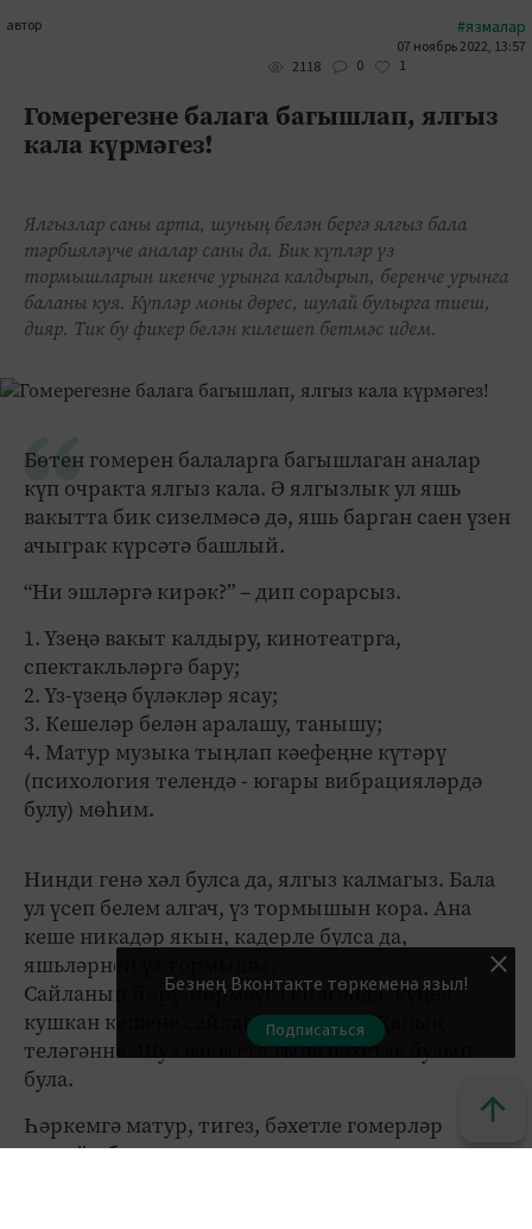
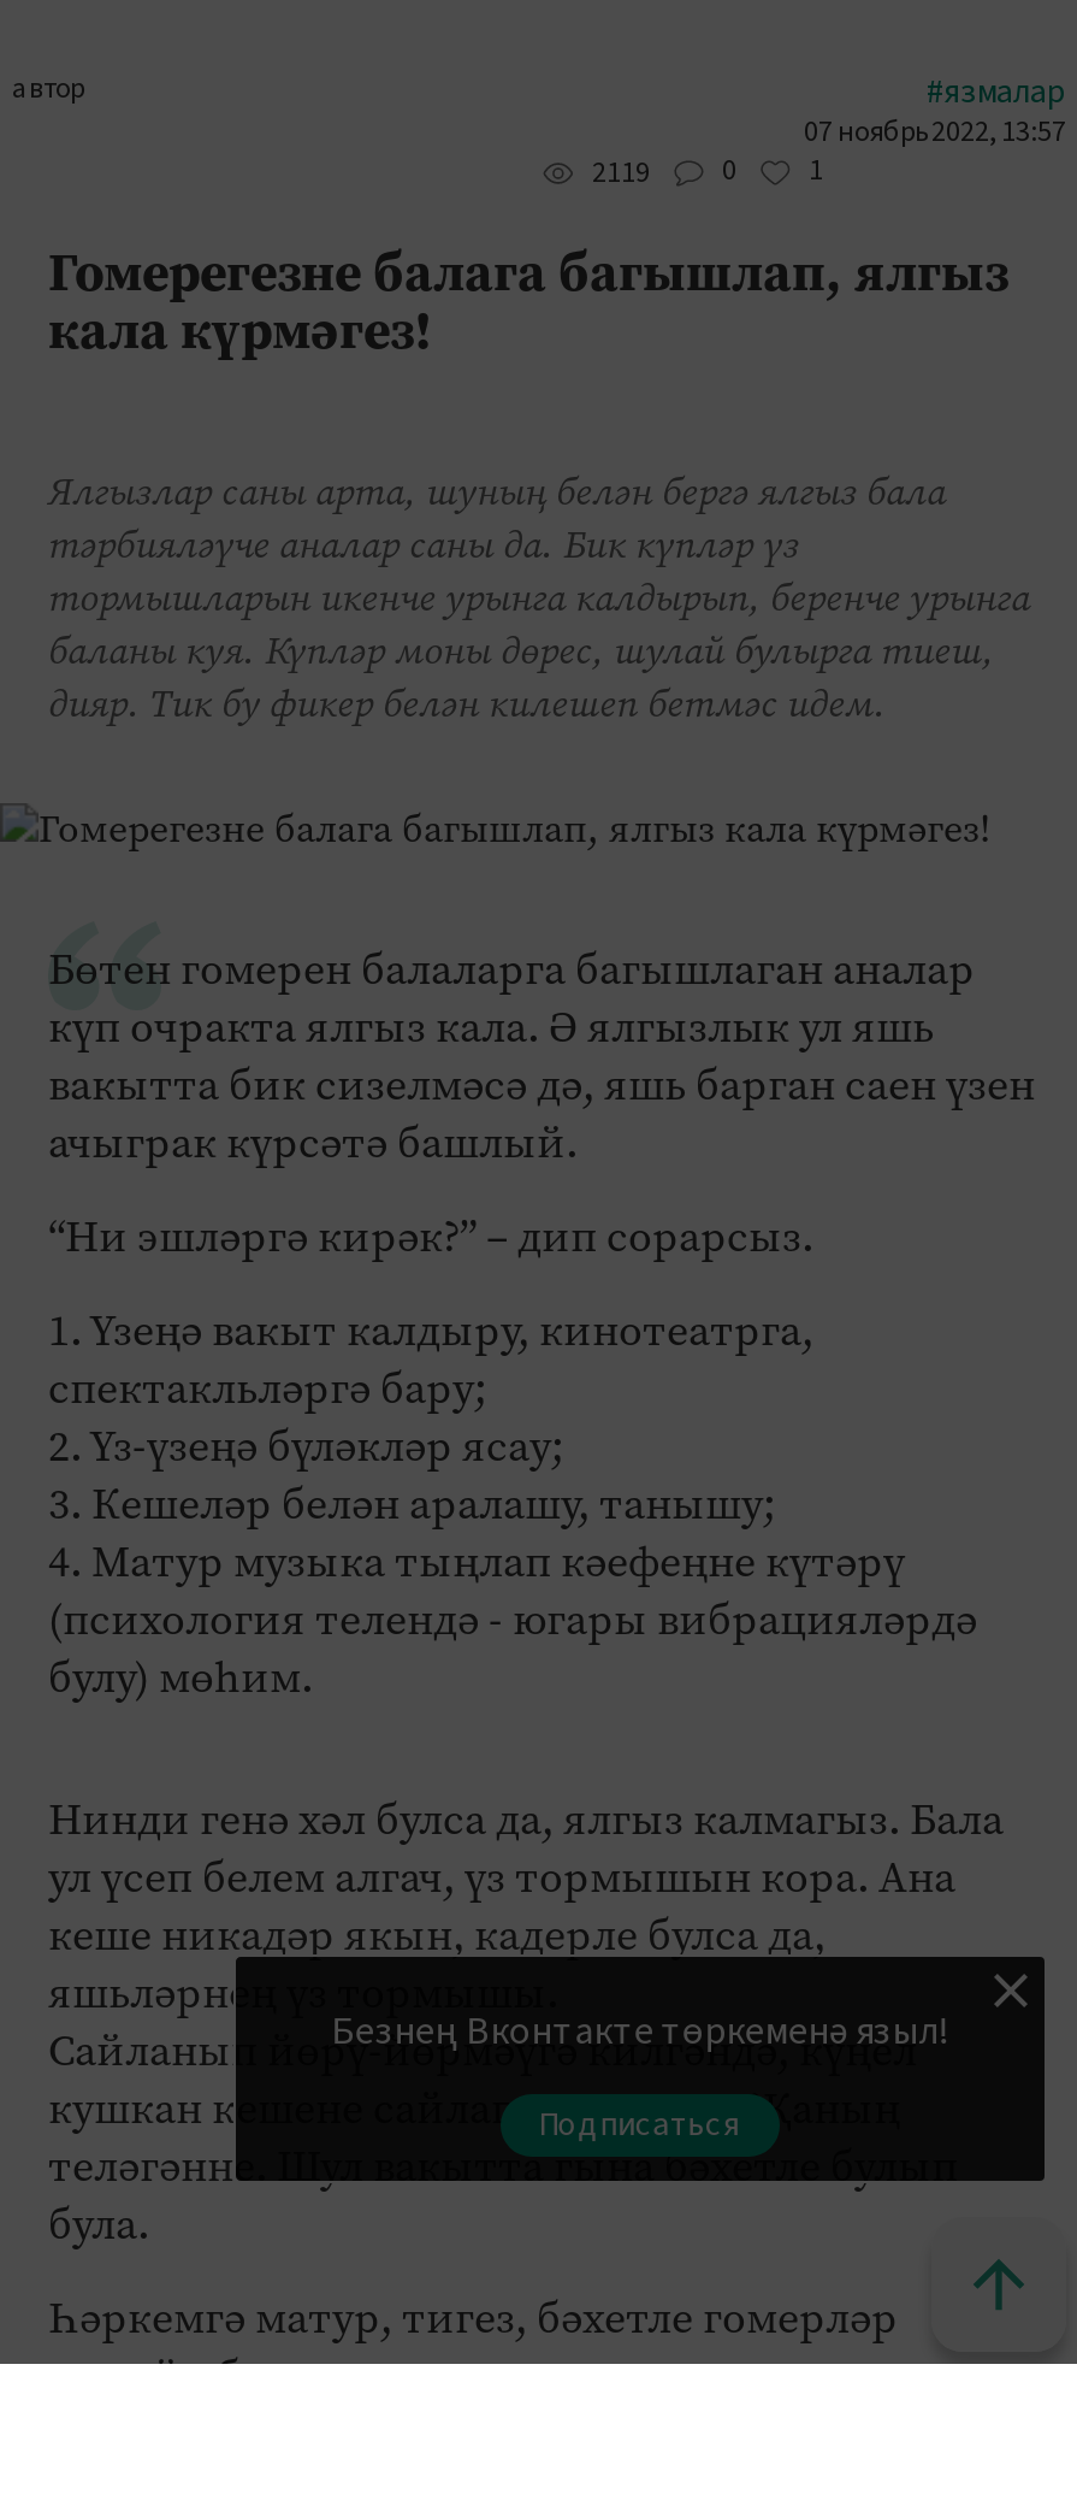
- 2118 0 1
+ 2119 0 1
